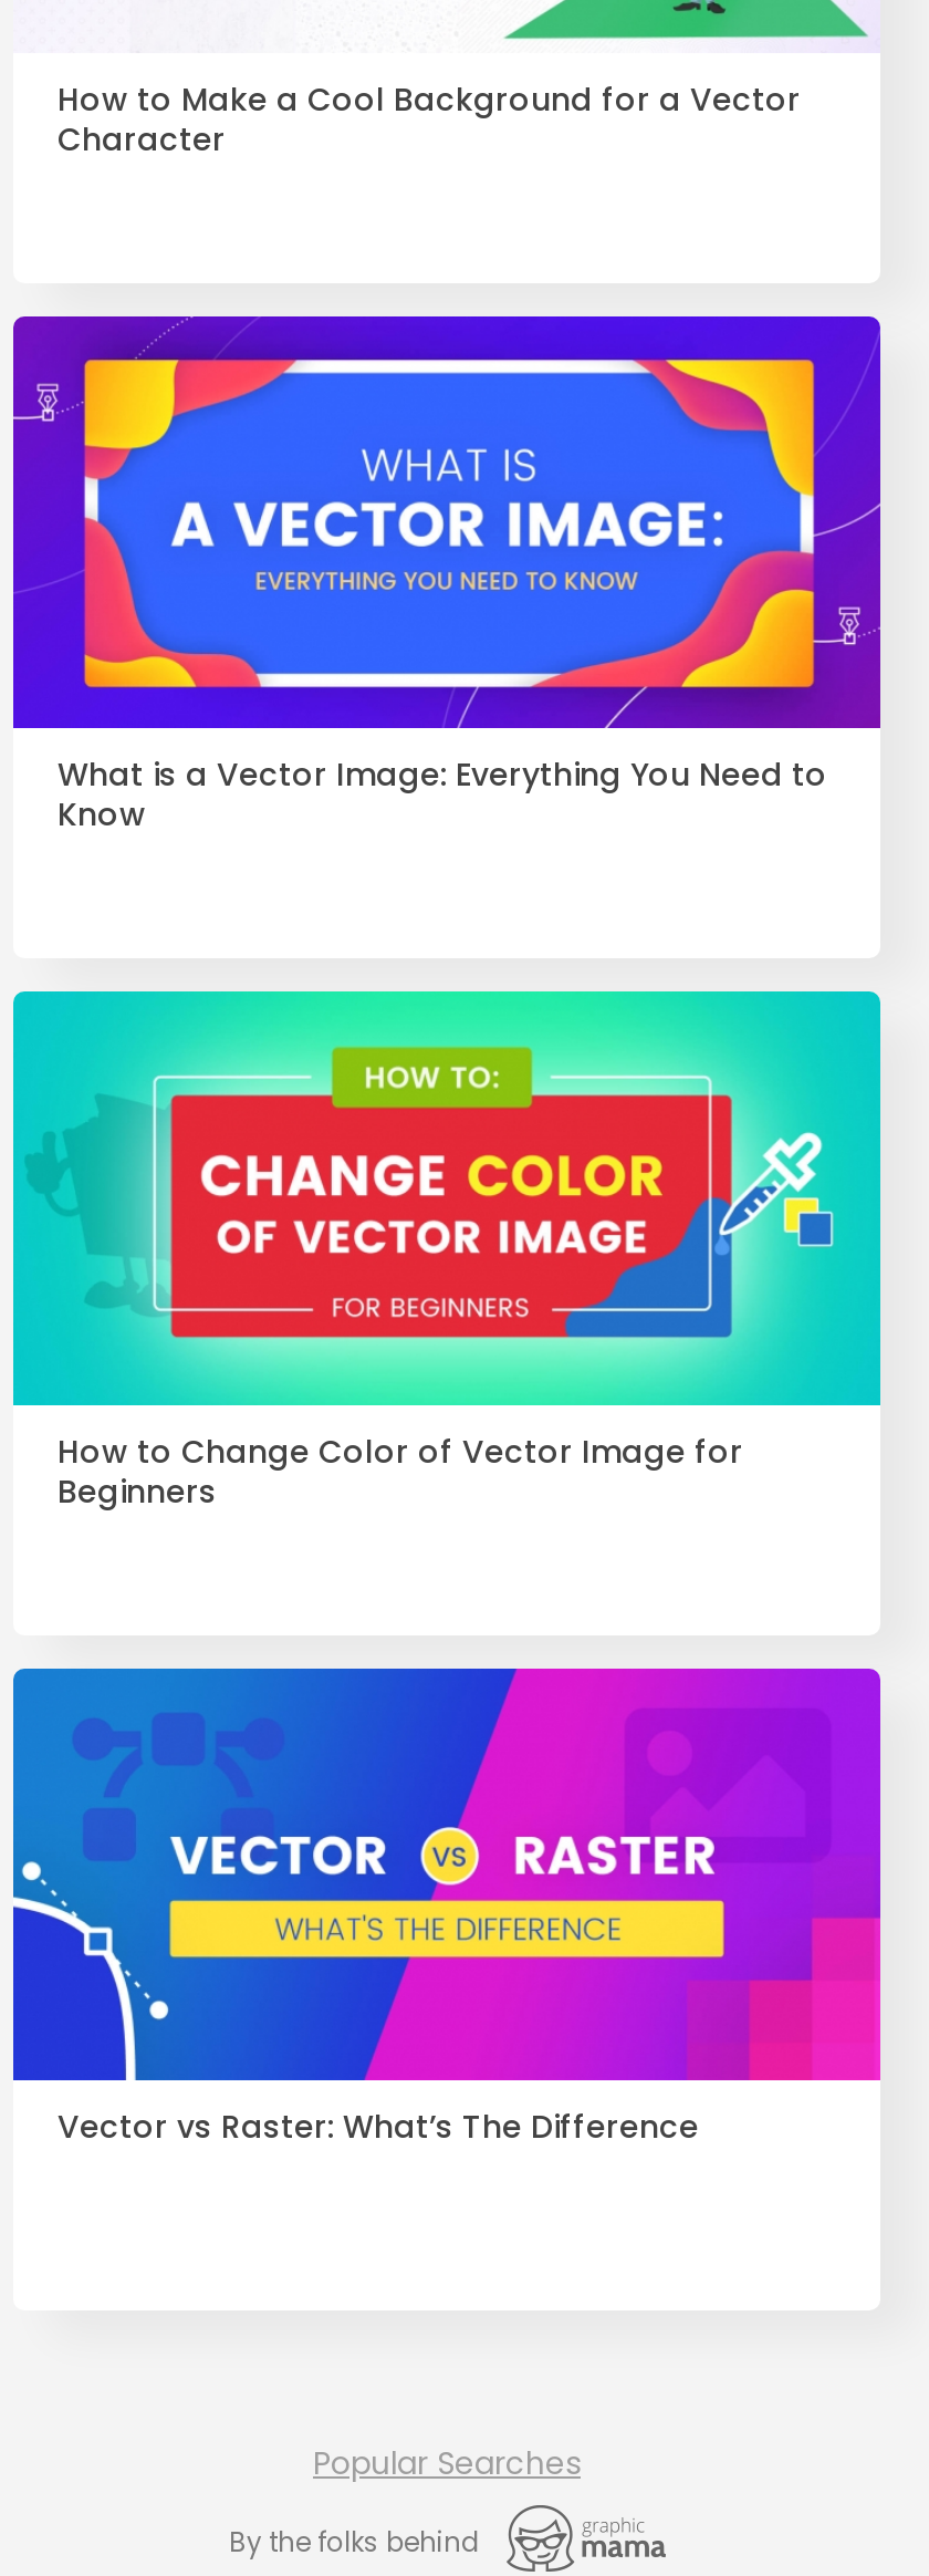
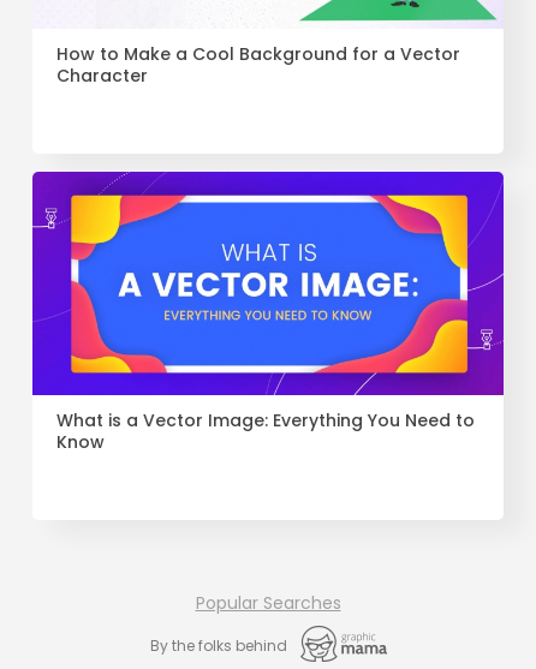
- [image]
- How to Change Color of Vector Image for
- Beginners

- [image]
- Vector vs Raster: What’s The Difference
